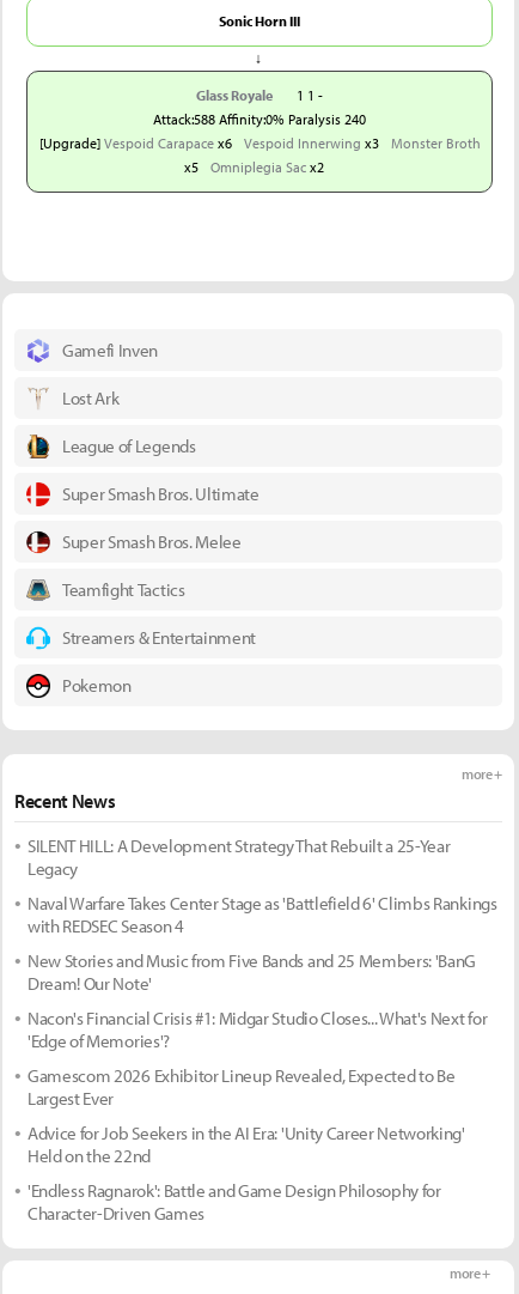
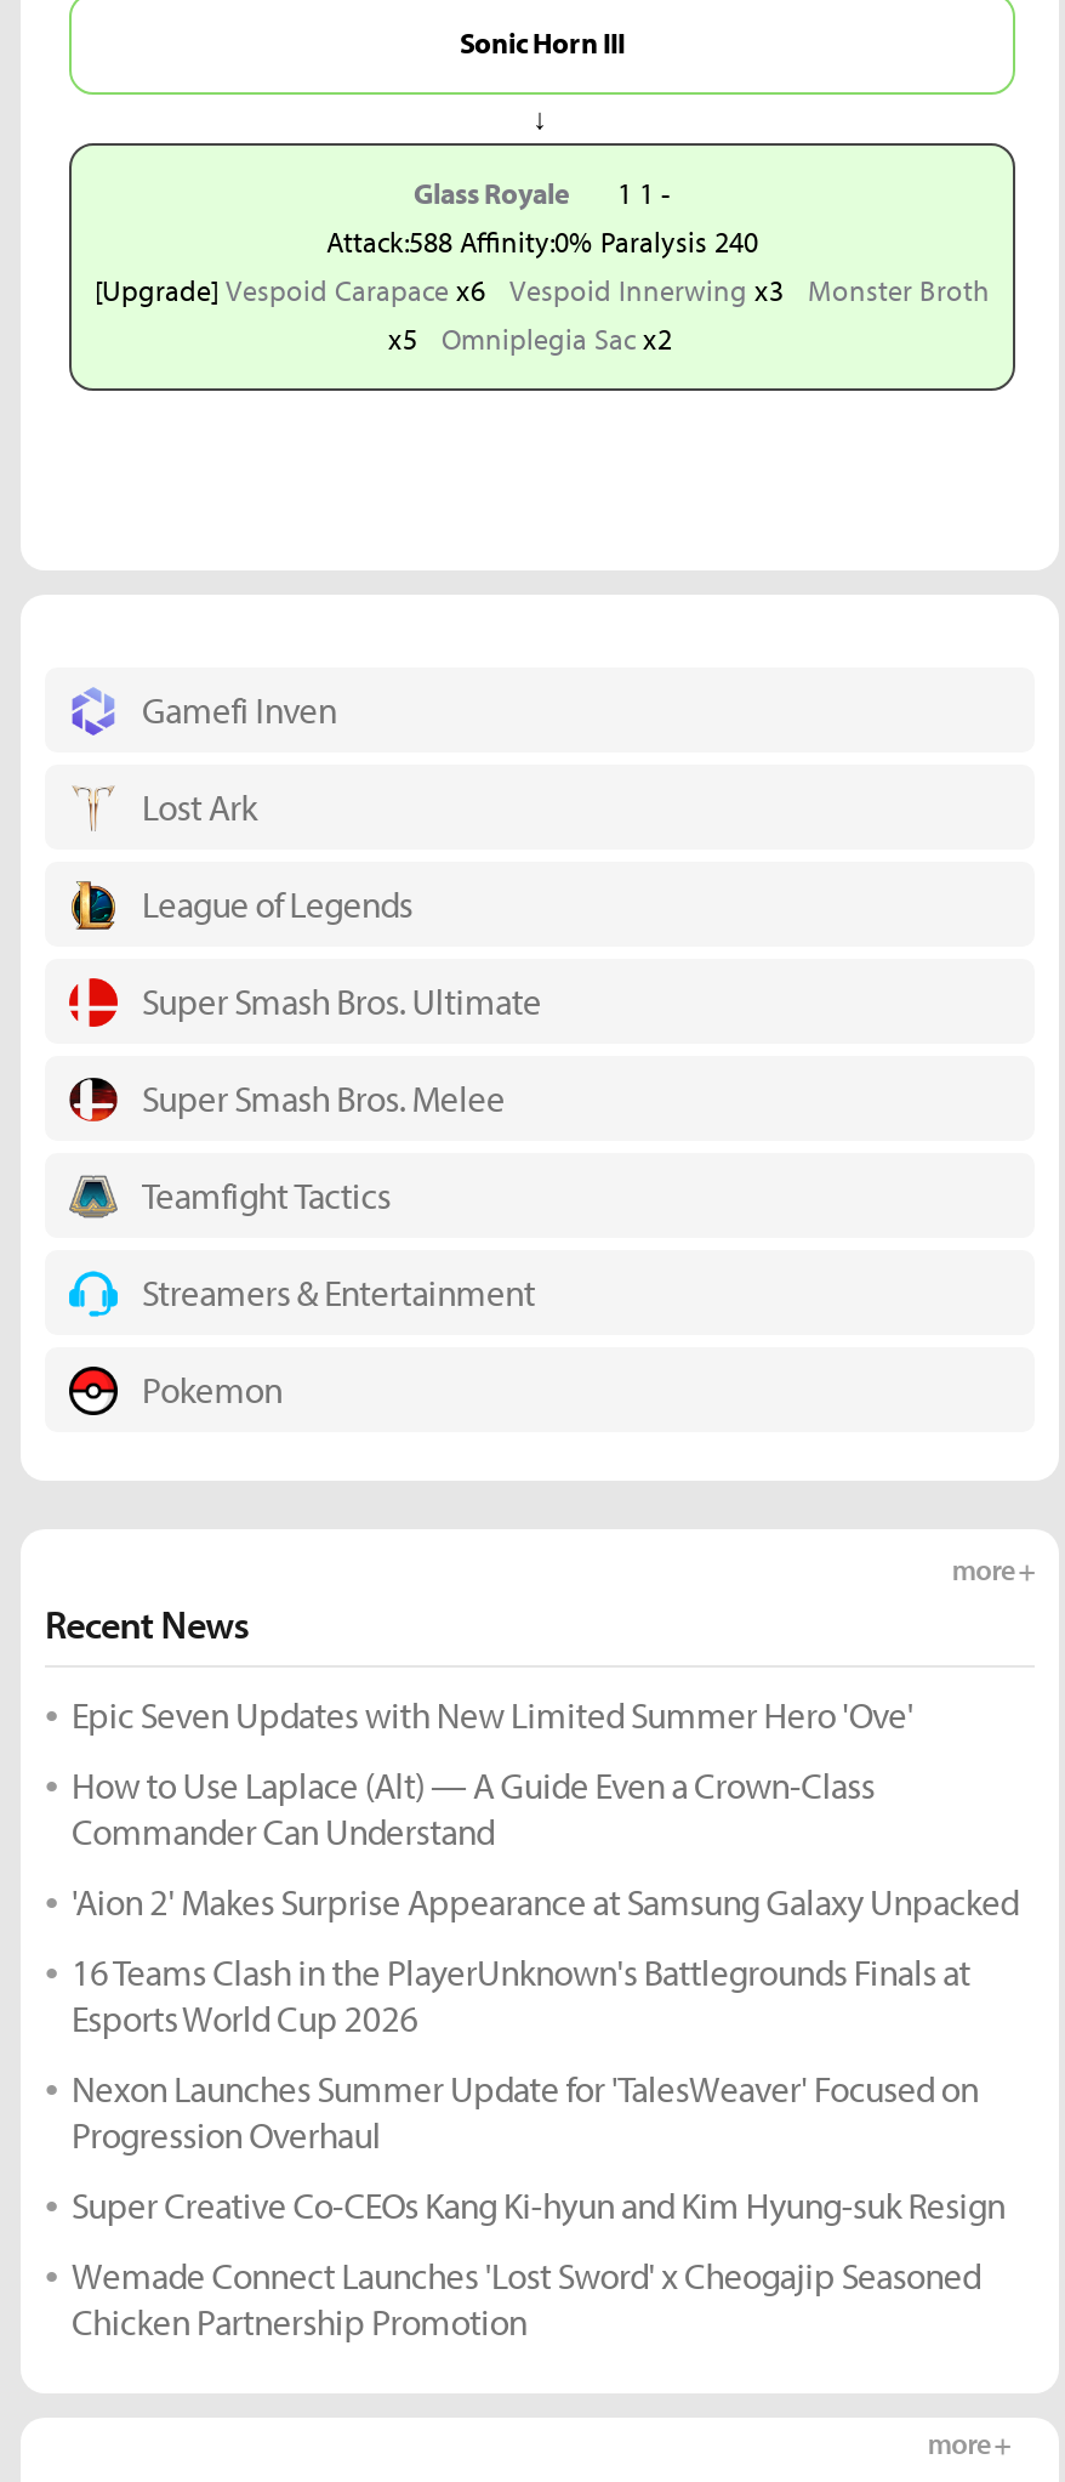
- SILENT HILL: A Development Strategy That Rebuilt a 25-Year
- Legacy
+ Epic Seven Updates with New Limited Summer Hero 'Ove'

- Naval Warfare Takes Center Stage as 'Battlefield 6' Climbs Rankings
- with REDSEC Season 4
+ How to Use Laplace (Alt) — A Guide Even a Crown-Class
+ Commander Can Understand

- New Stories and Music from Five Bands and 25 Members: 'BanG
- Dream! Our Note'
+ 'Aion 2' Makes Surprise Appearance at Samsung Galaxy Unpacked

- Nacon's Financial Crisis #1: Midgar Studio Closes... What's Next for
- 'Edge of Memories'?
+ 16 Teams Clash in the PlayerUnknown's Battlegrounds Finals at
+ Esports World Cup 2026

- Gamescom 2026 Exhibitor Lineup Revealed, Expected to Be
- Largest Ever
+ Nexon Launches Summer Update for 'TalesWeaver' Focused on
+ Progression Overhaul

- Advice for Job Seekers in the AI Era: 'Unity Career Networking'
- Held on the 22nd
+ Super Creative Co-CEOs Kang Ki-hyun and Kim Hyung-suk Resign

- 'Endless Ragnarok': Battle and Game Design Philosophy for
- Character-Driven Games
+ Wemade Connect Launches 'Lost Sword' x Cheogajip Seasoned
+ Chicken Partnership Promotion
